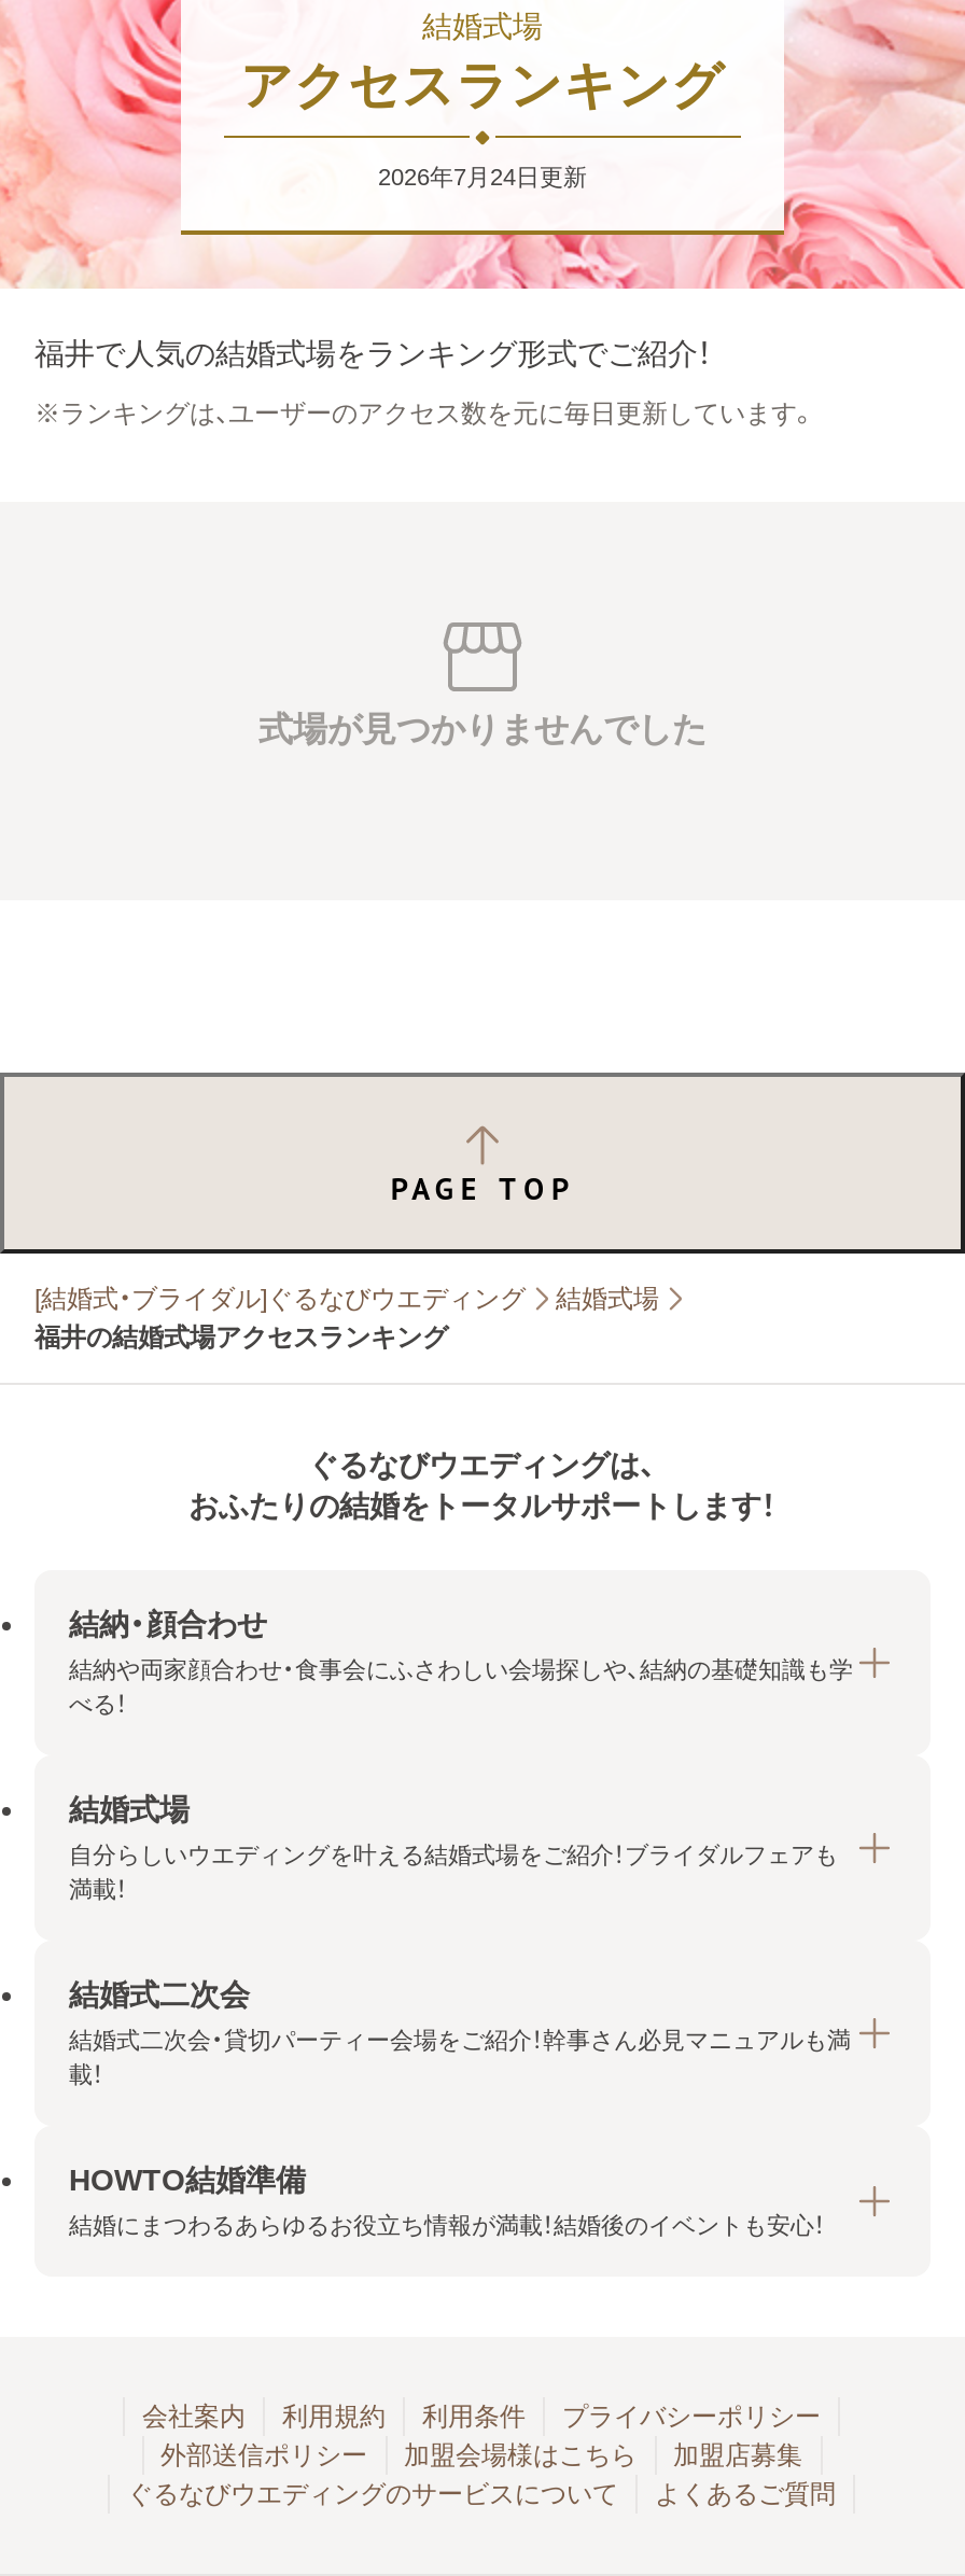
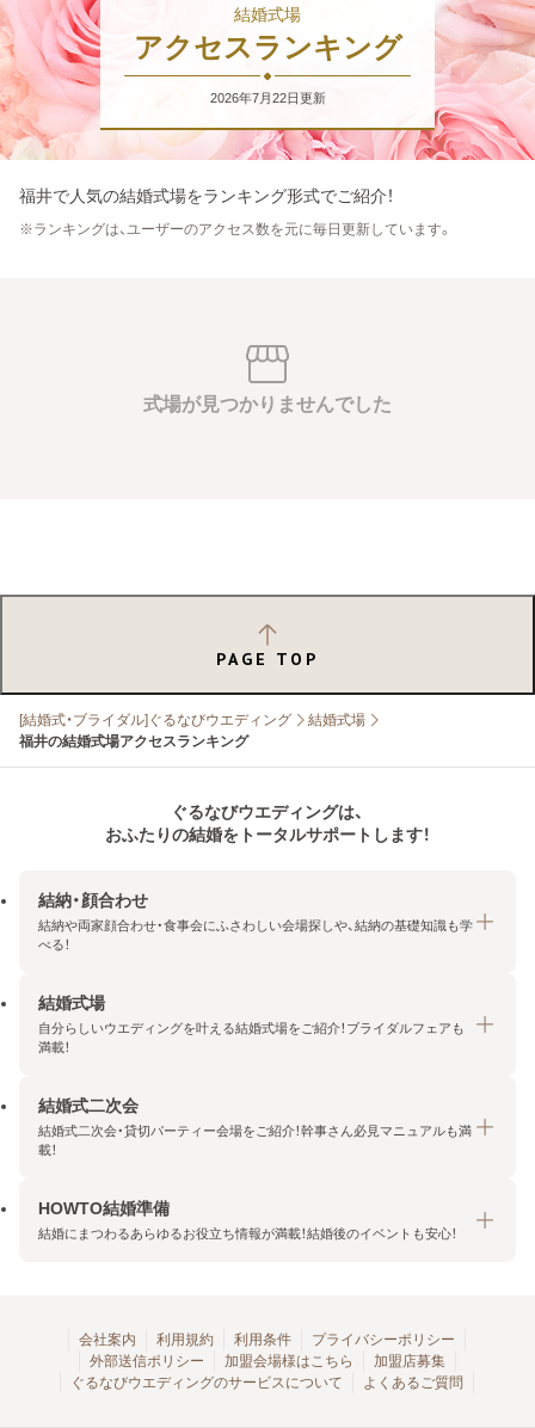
- 2026年7月24日更新
+ 2026年7月22日更新
